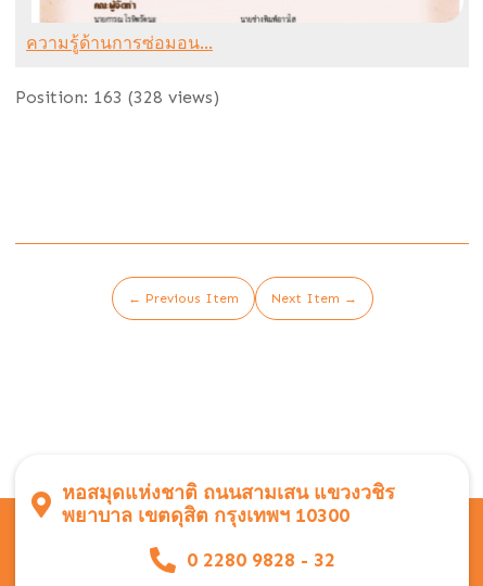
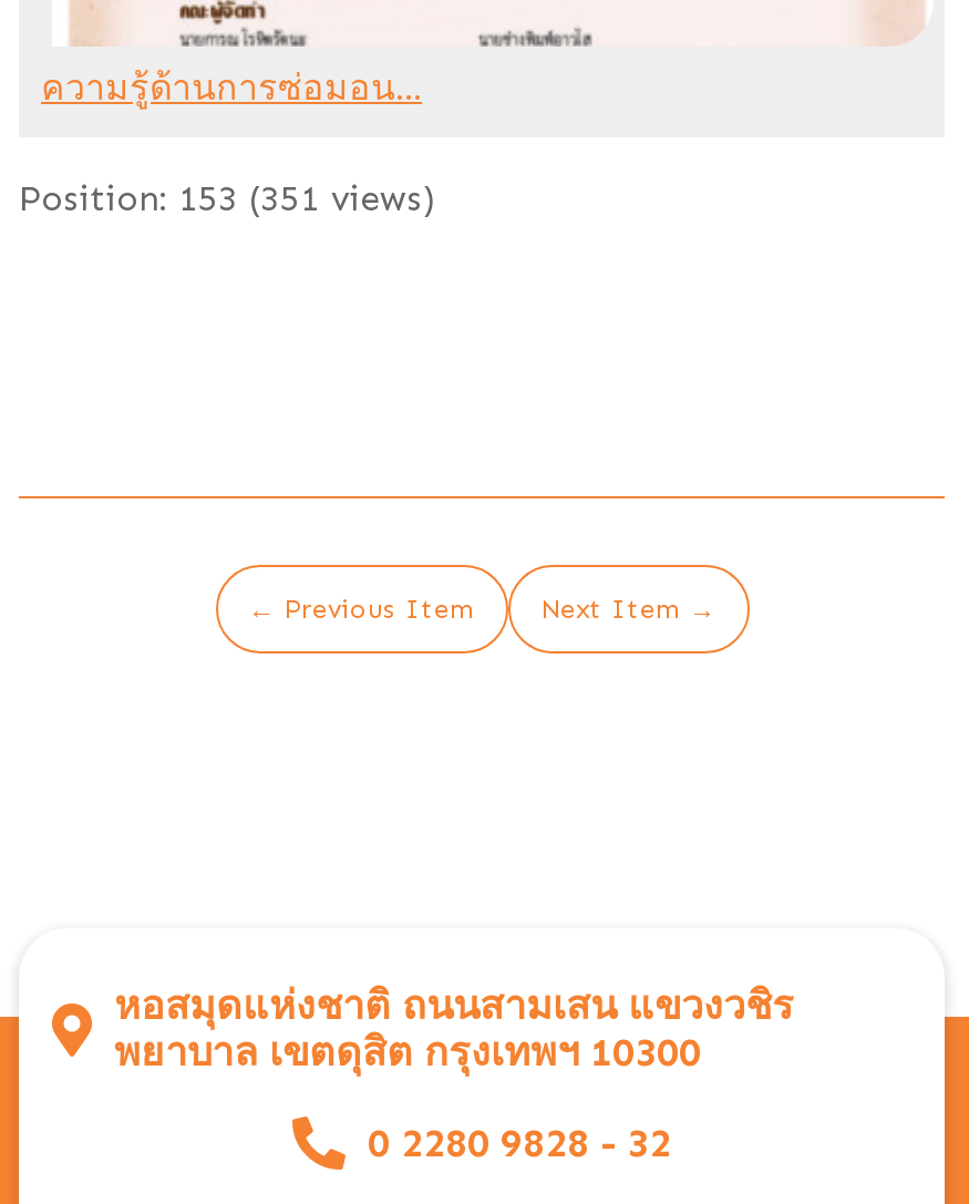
- Position: 163 (328 views)
+ Position: 153 (351 views)
